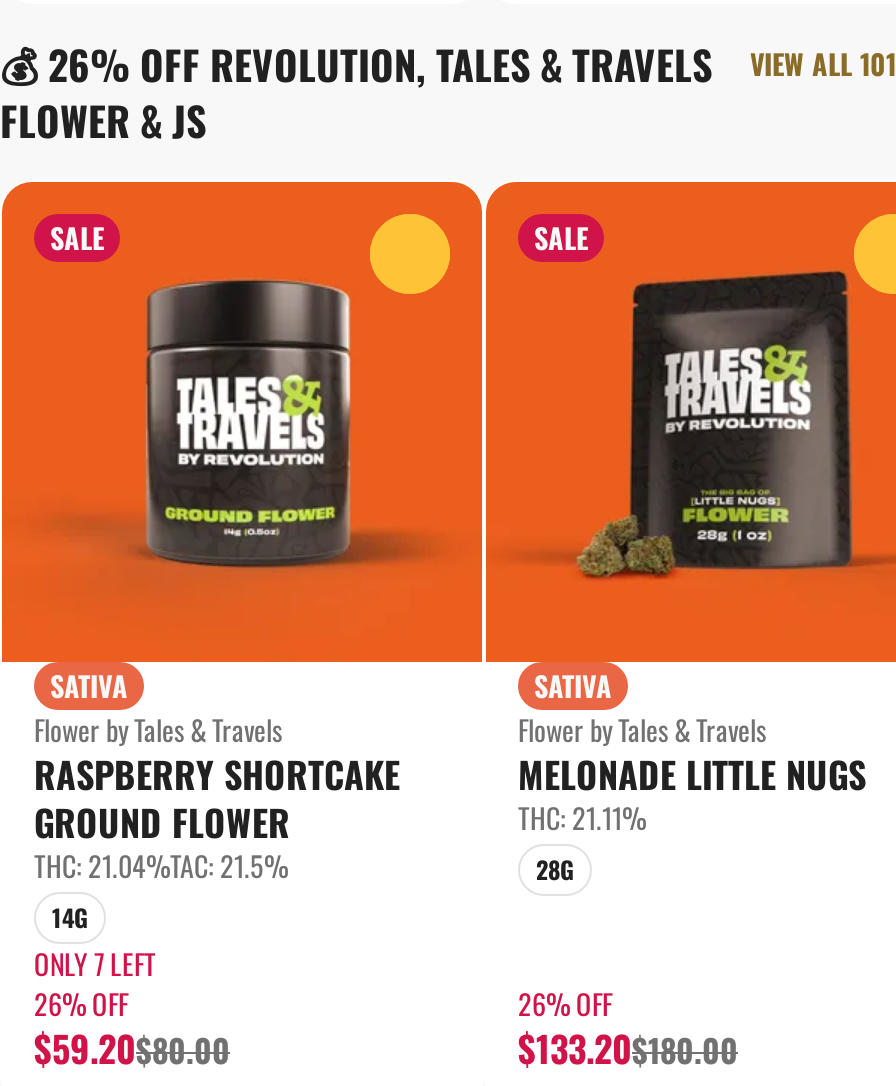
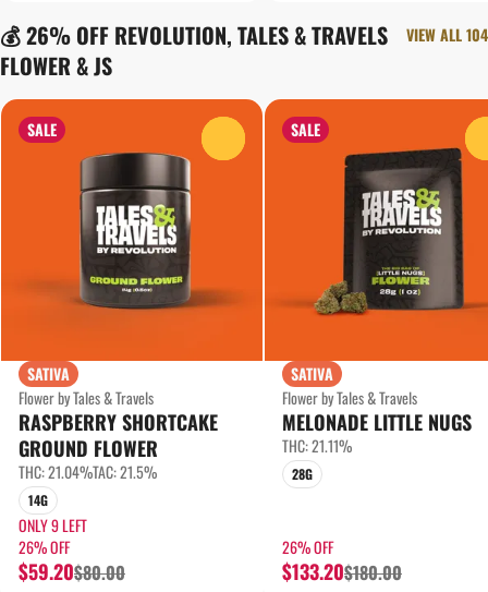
- VIEW ALL 101
+ VIEW ALL 104

- ONLY 7 LEFT
+ ONLY 9 LEFT
